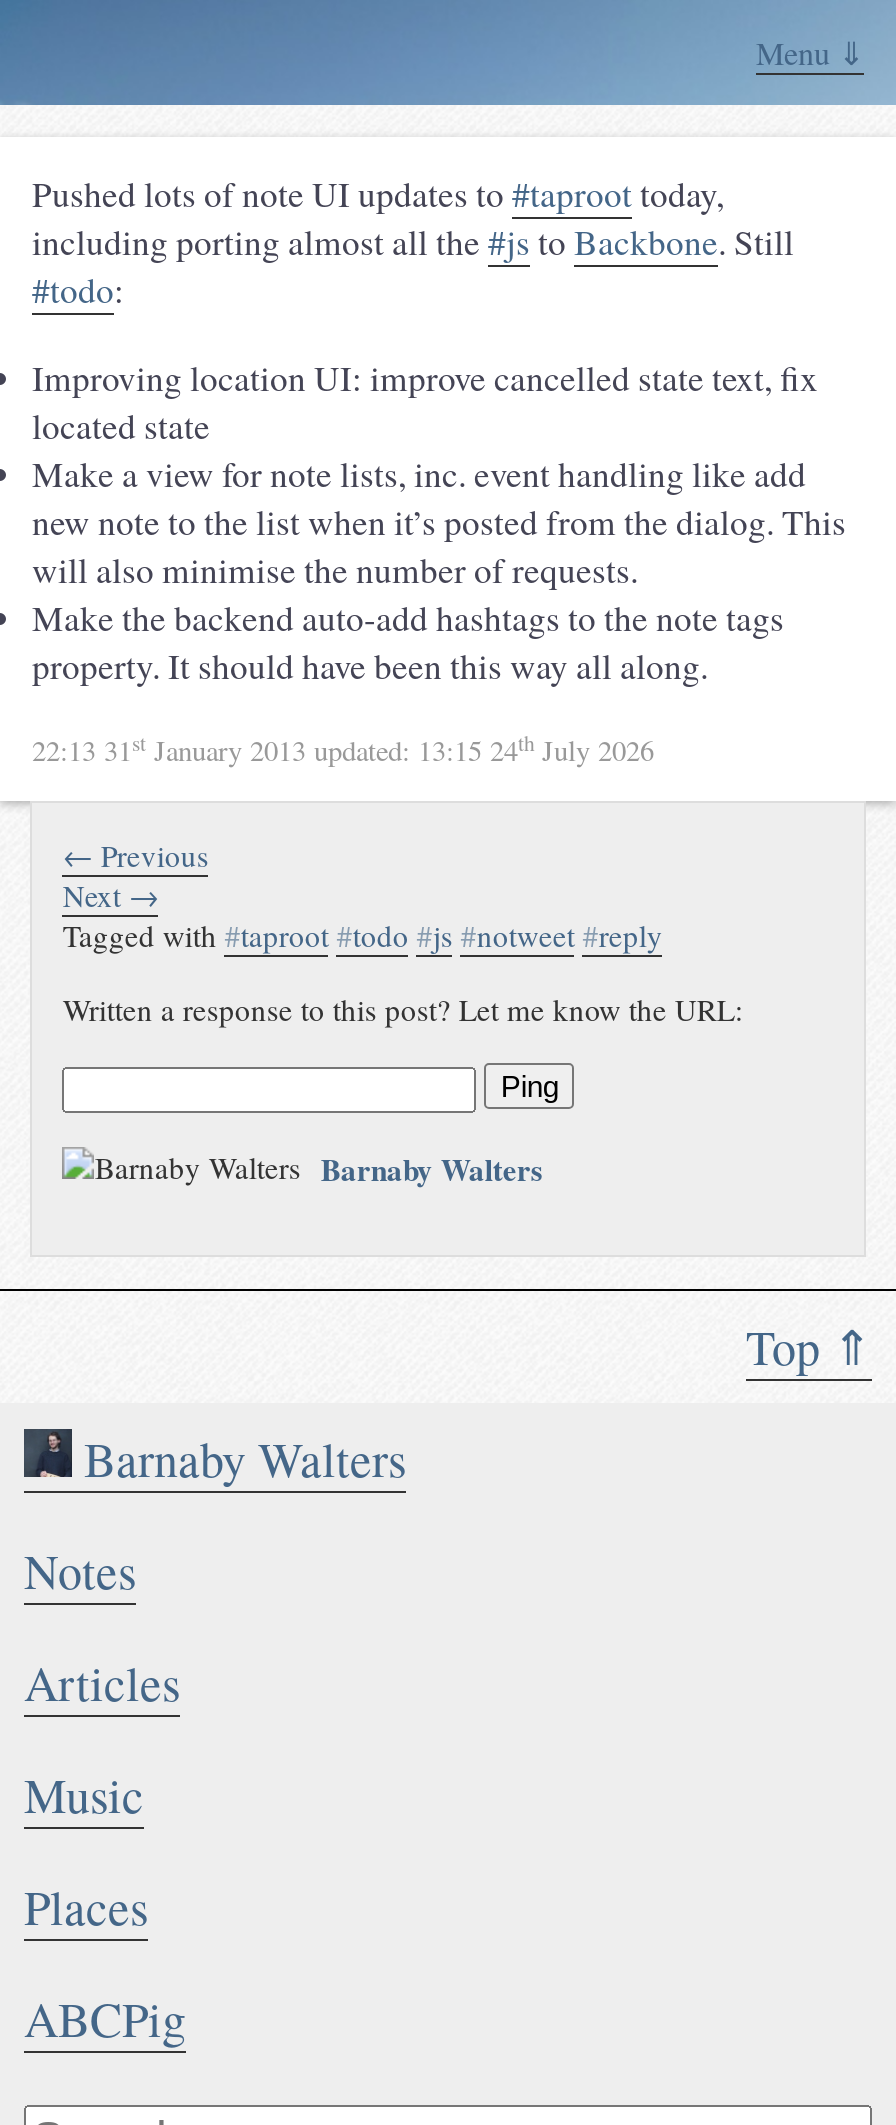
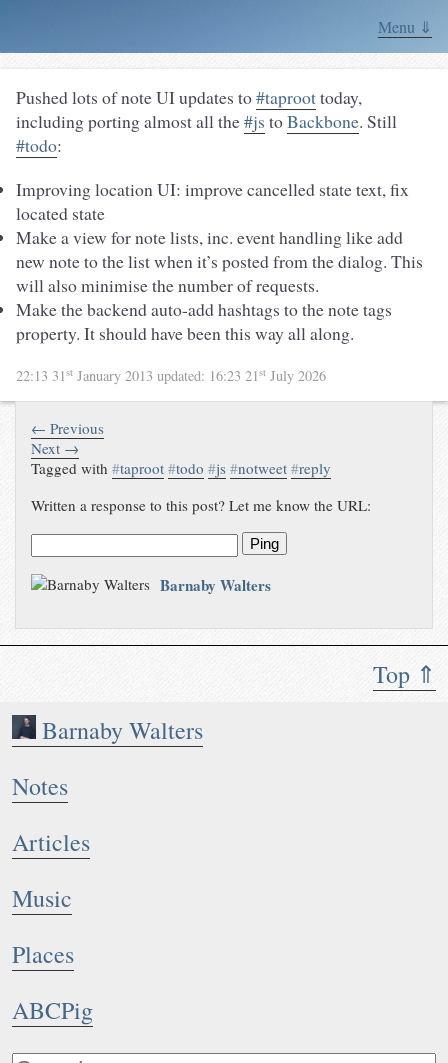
- 22:13 31st January 2013 updated: 13:15 24th July 2026
+ 22:13 31st January 2013 updated: 16:23 21st July 2026
